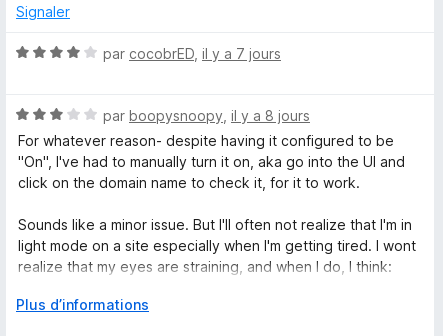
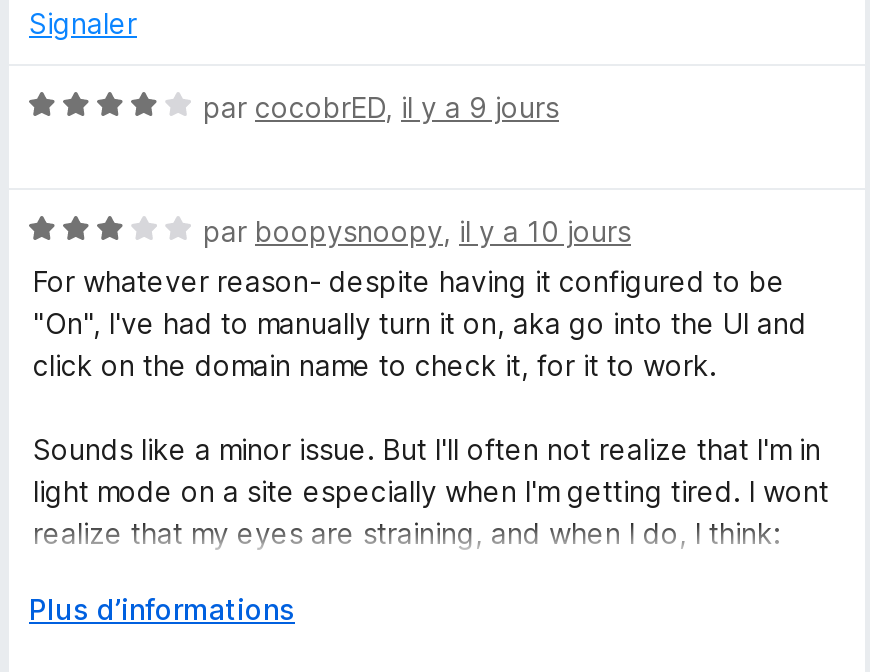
- par cocobrED, il y a 7 jours
+ par cocobrED, il y a 9 jours

- par boopysnoopy, il y a 8 jours
+ par boopysnoopy, il y a 10 jours
